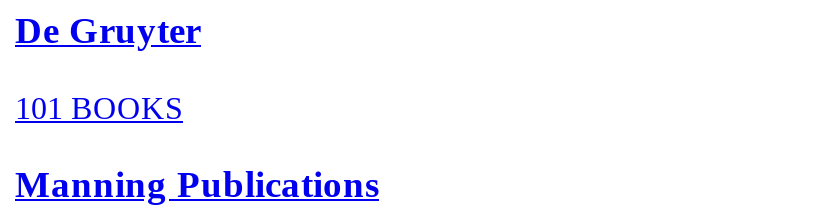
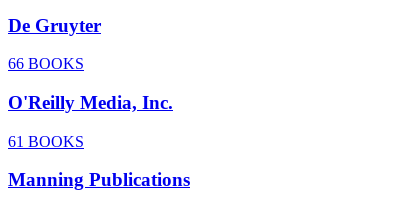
- 101 BOOKS
+ 66 BOOKS
+ O'Reilly Media, Inc.
+ 61 BOOKS
